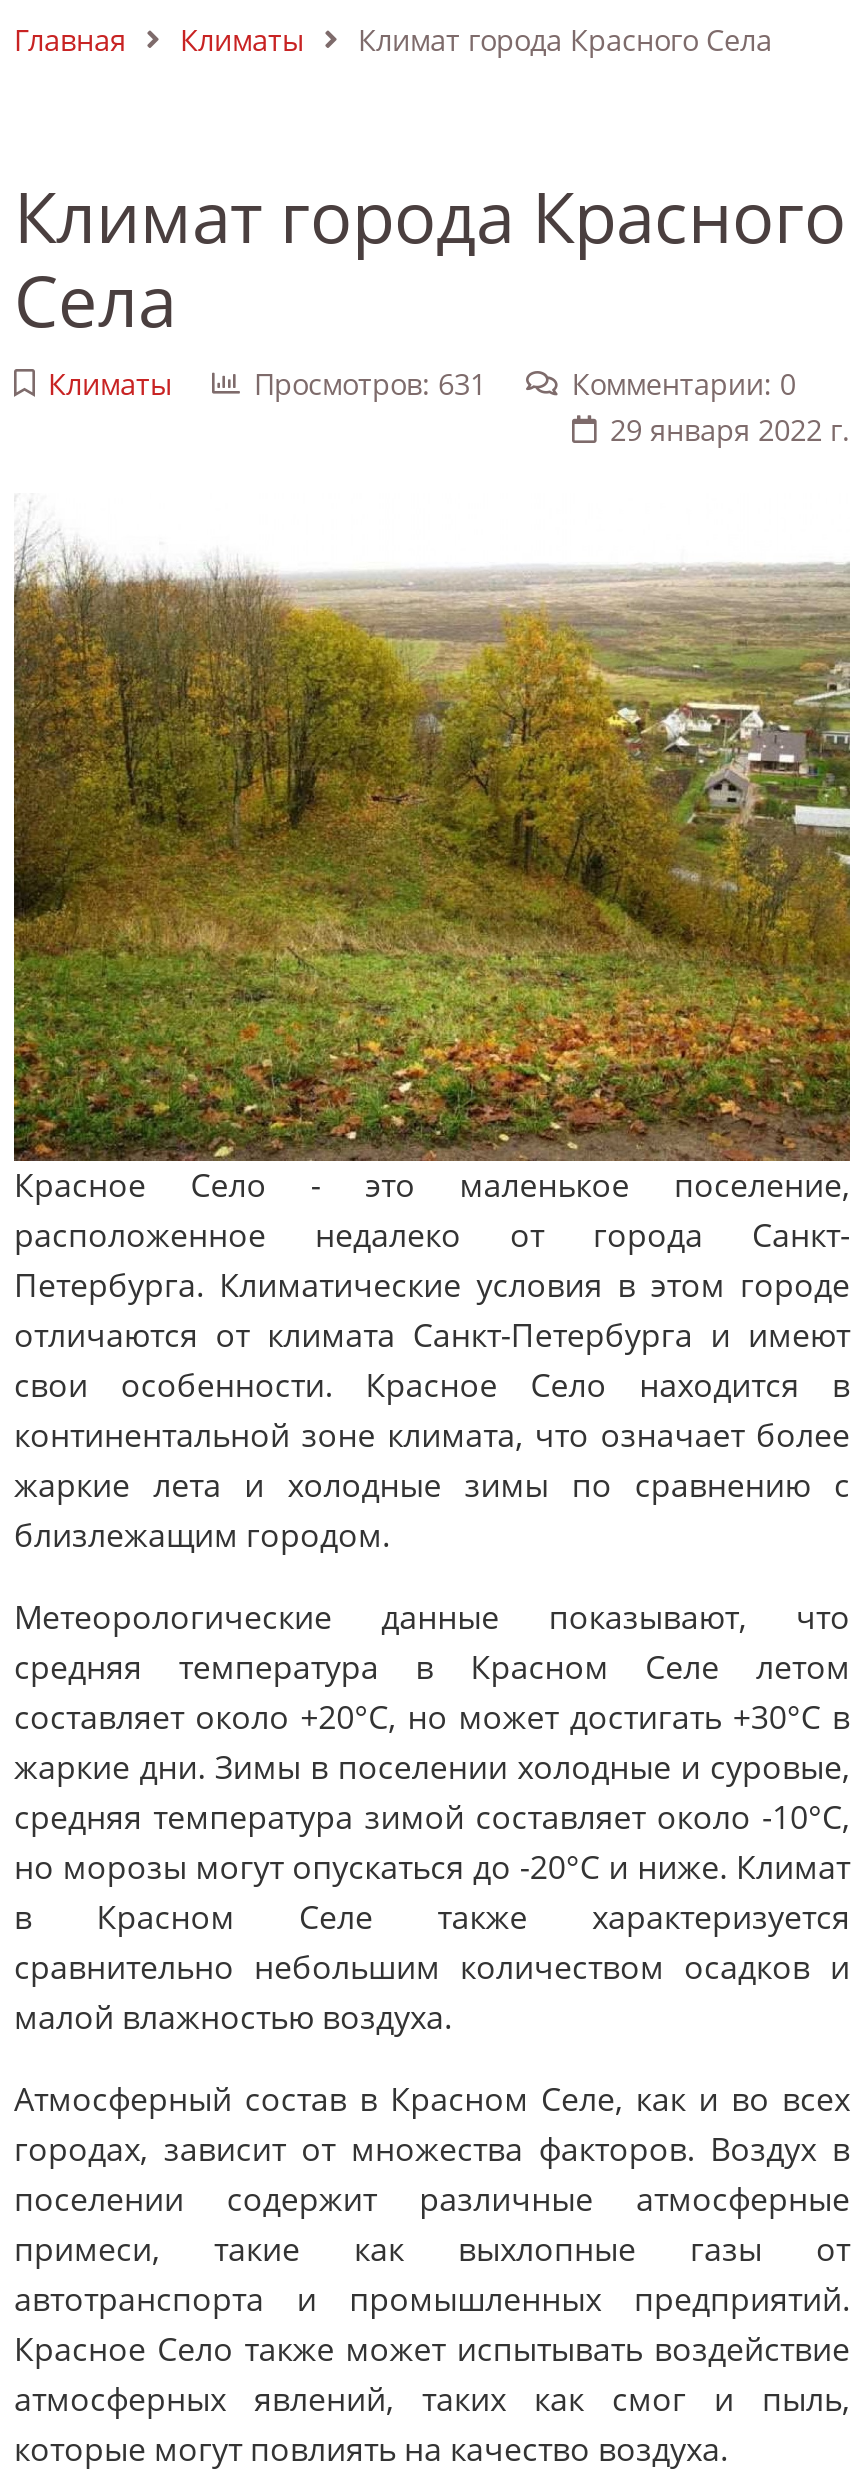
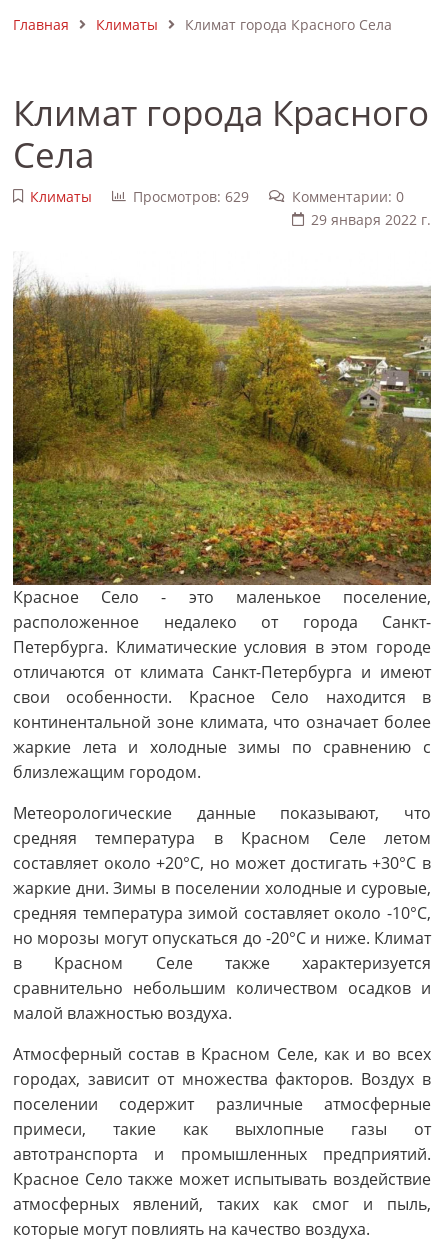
- Просмотров: 631
+ Просмотров: 629
